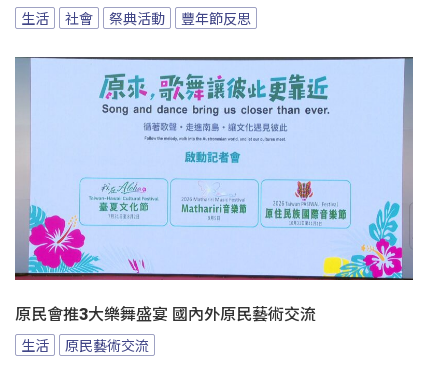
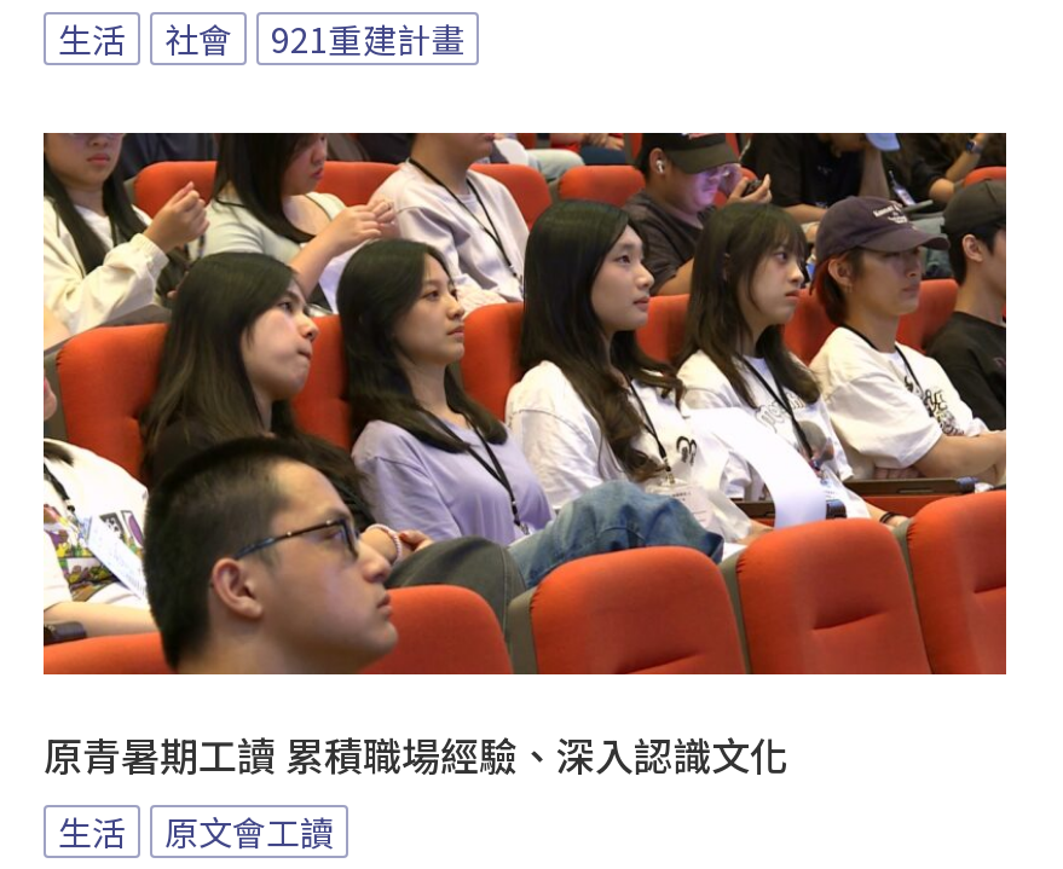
- 祭典活動
- 豐年節反思
+ 921重建計畫

- [image]
- 原民會推3大樂舞盛宴 國內外原民藝術交流
+ [image]
+ 原青暑期工讀 累積職場經驗、深入認識文化

- 原民藝術交流
+ 原文會工讀
